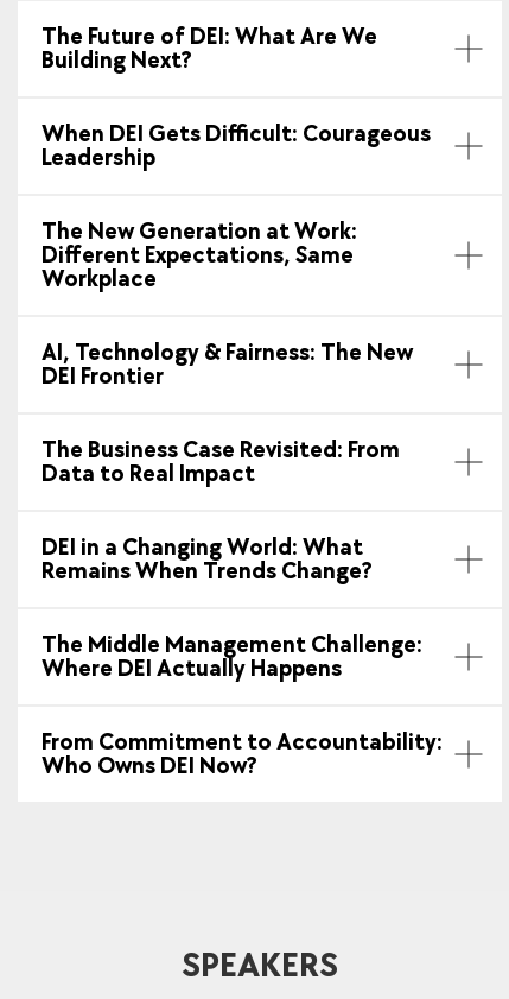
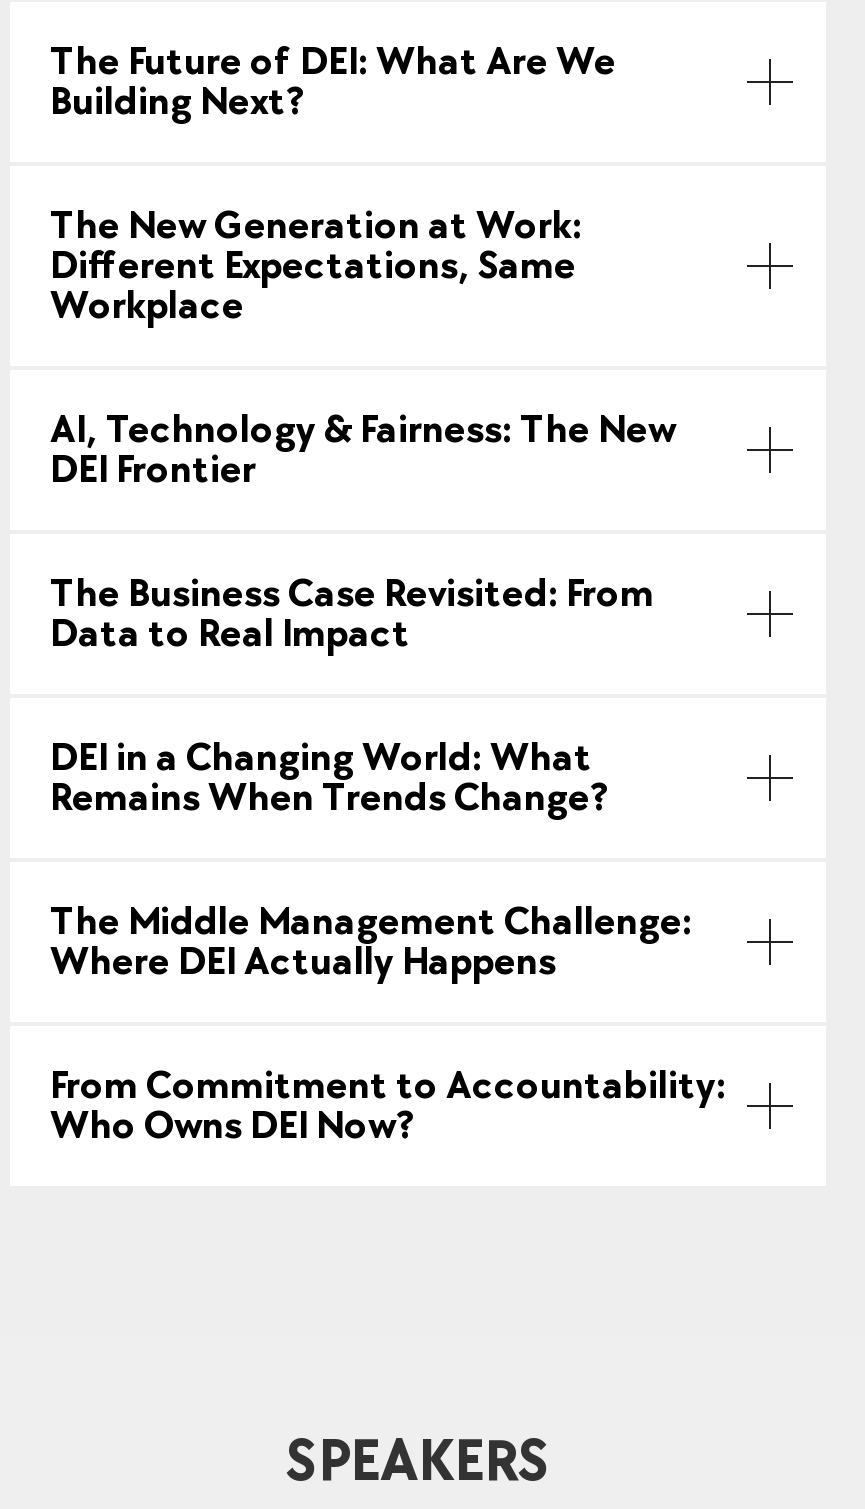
- When DEI Gets Difficult: Courageous
- Leadership
